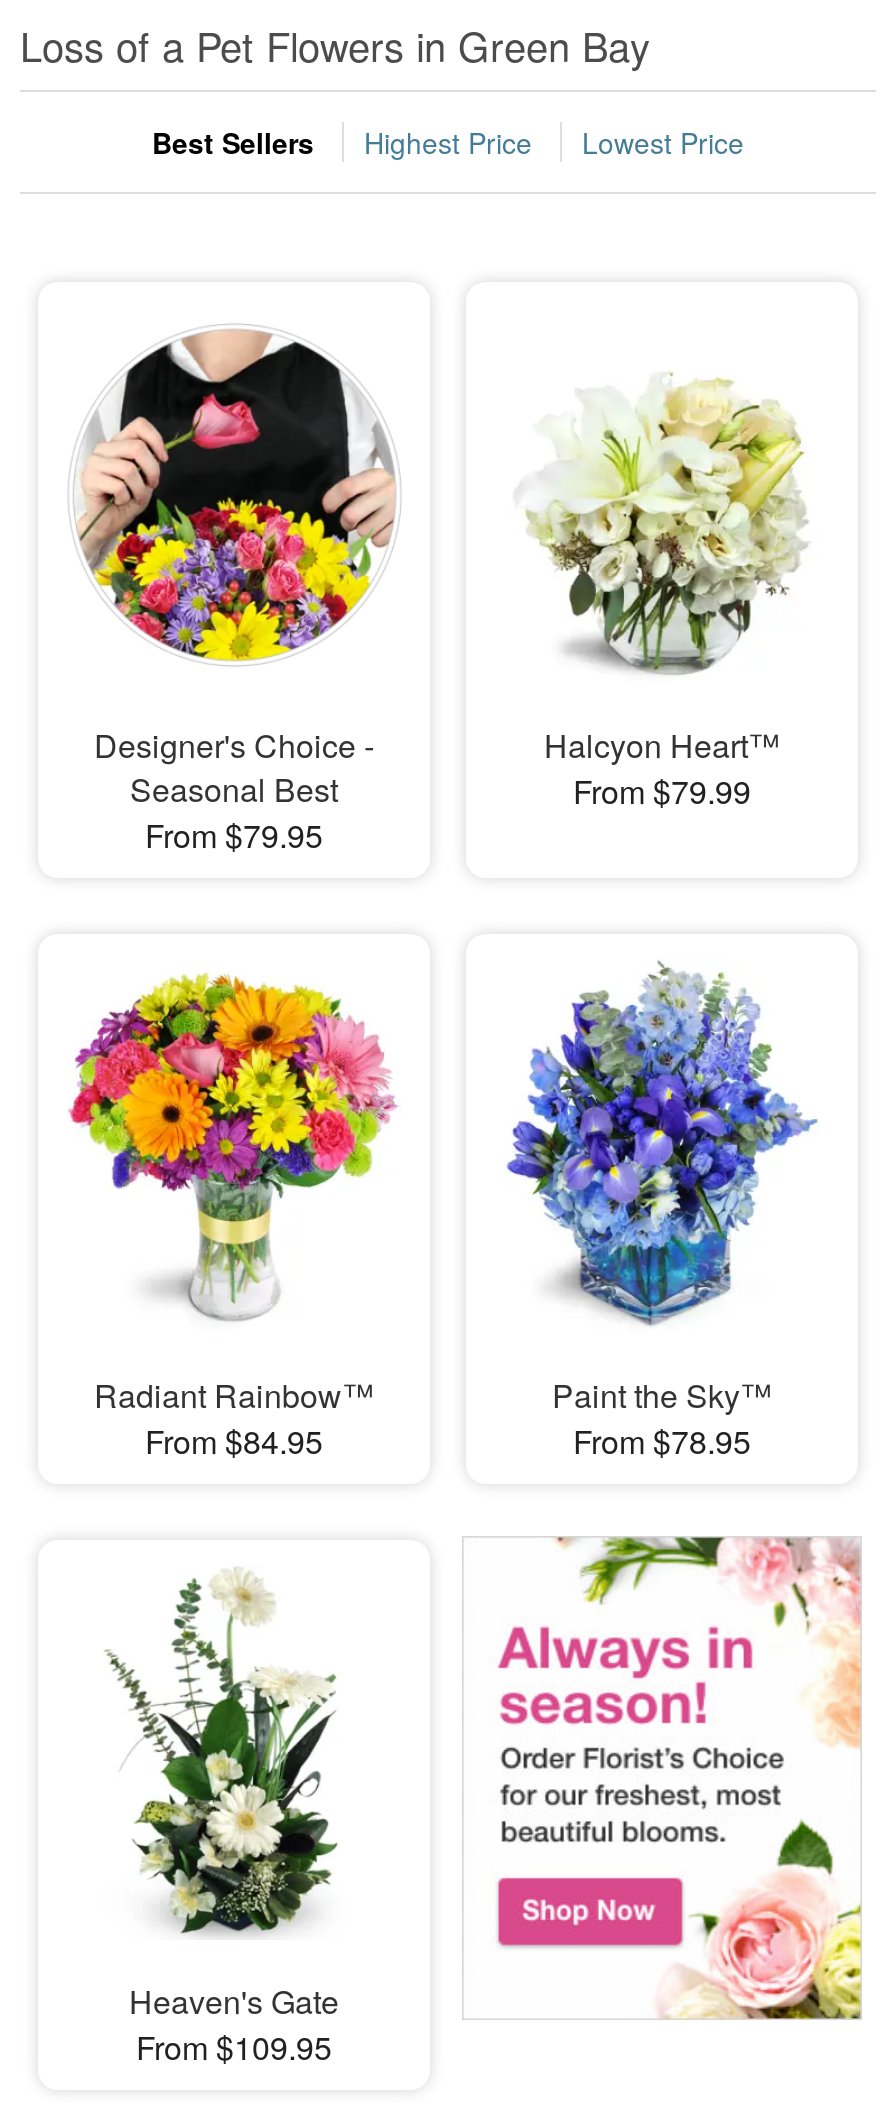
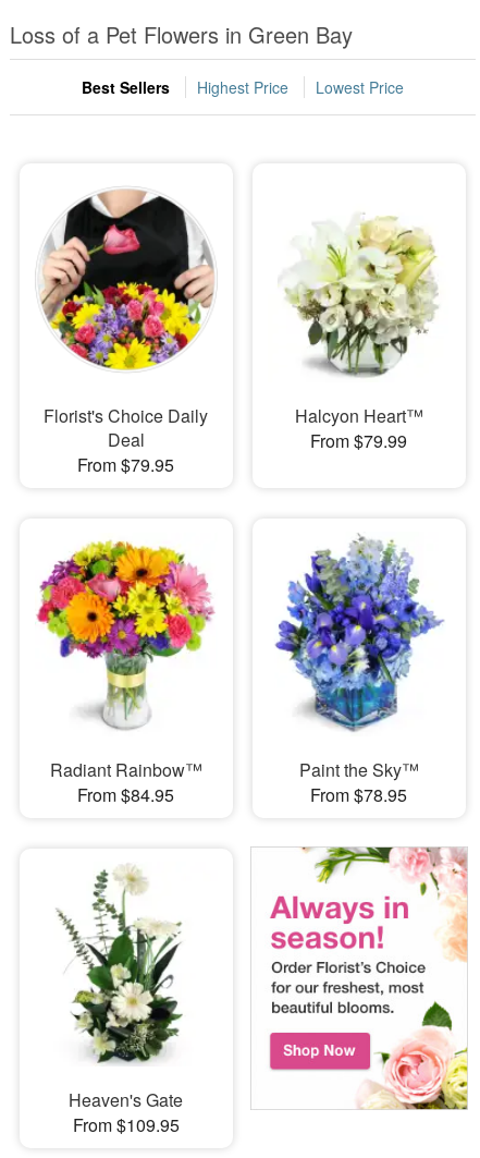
- Designer's Choice -
- Seasonal Best
+ Florist's Choice Daily
+ Deal
